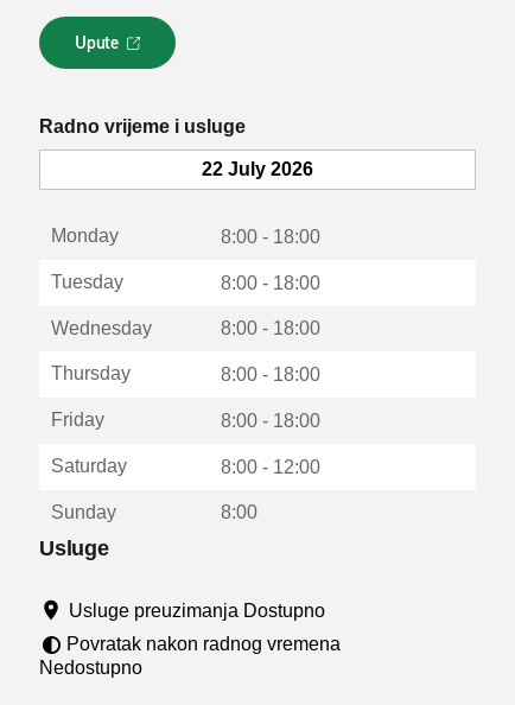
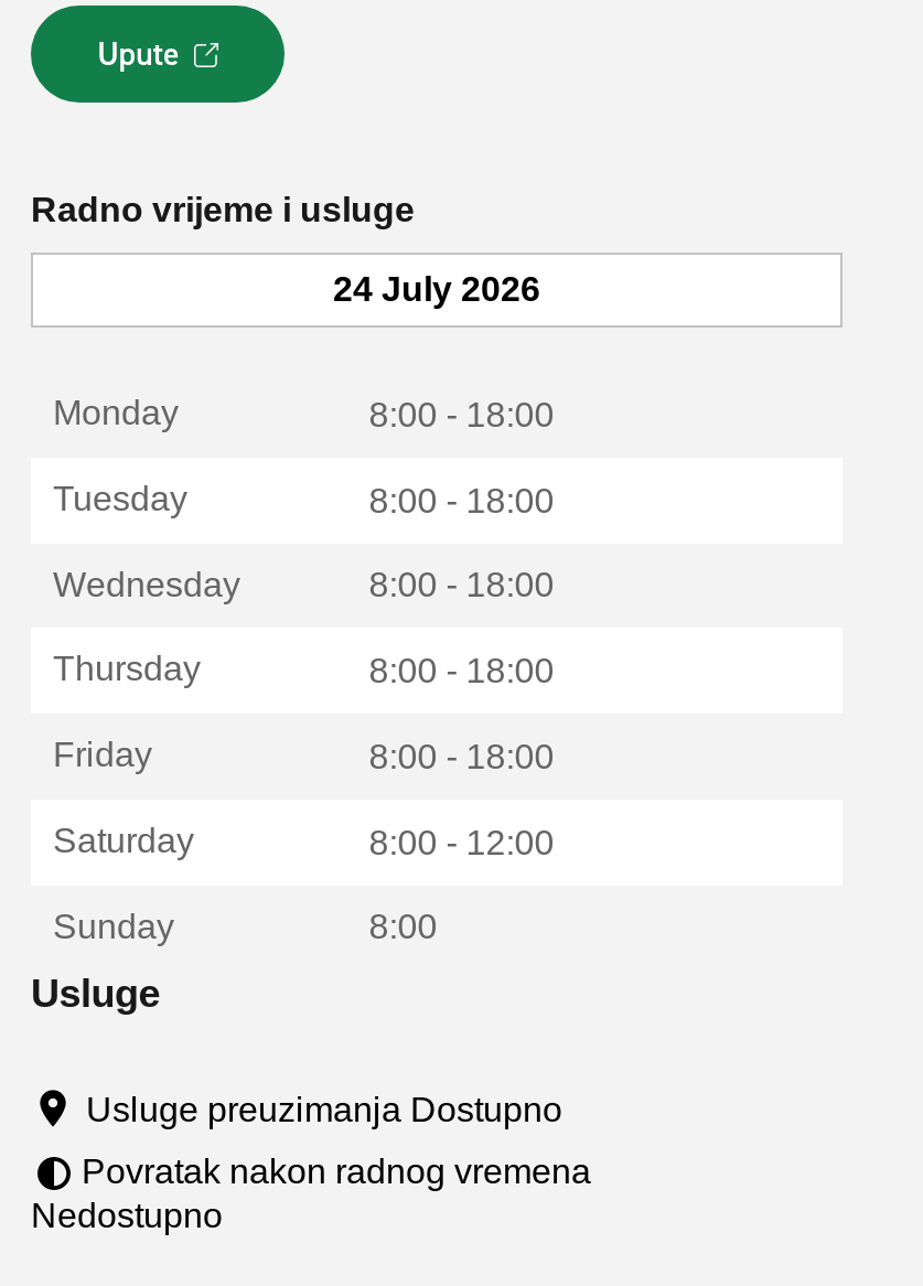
- 22 July 2026
+ 24 July 2026
